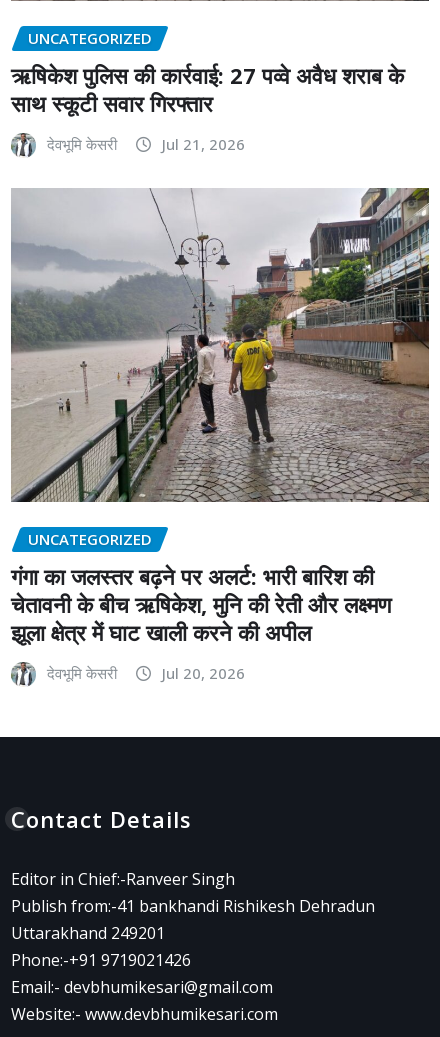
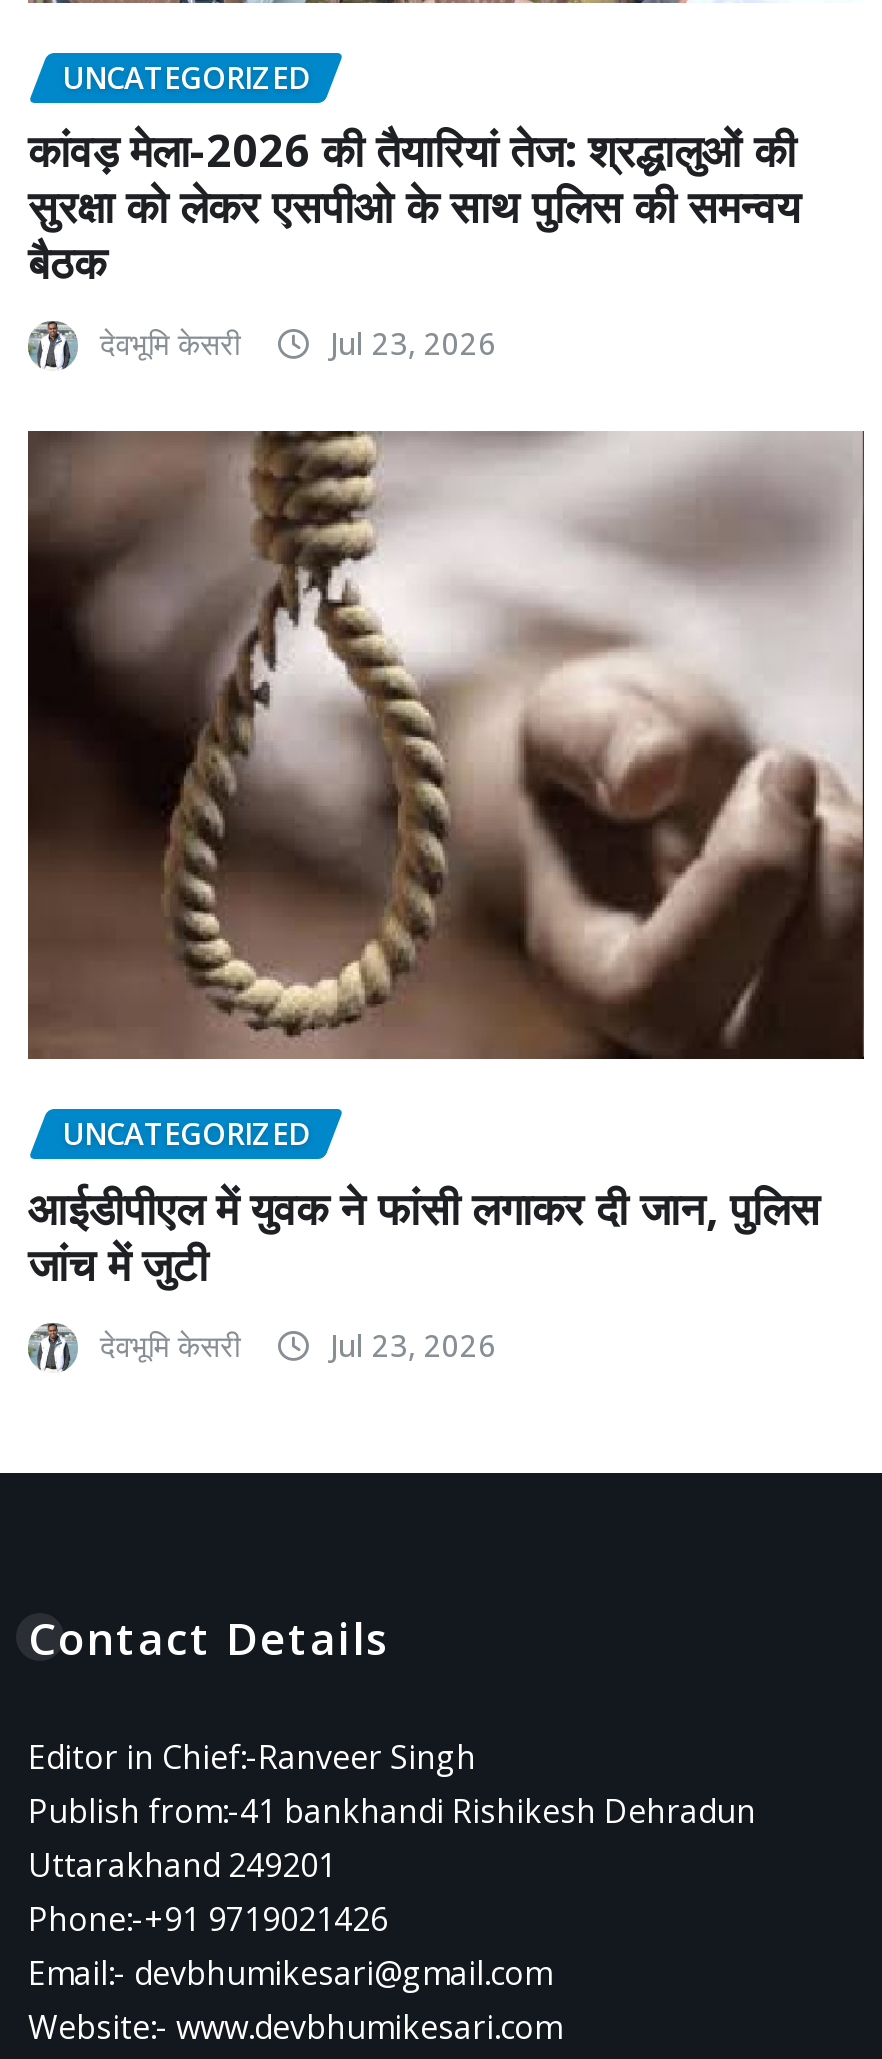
- ऋषिकेश पुलिस की कार्रवाई: 27 पव्वे अवैध शराब के
- साथ स्कूटी सवार गिरफ्तार
+ कांवड़ मेला-2026 की तैयारियां तेज: श्रद्धालुओं की
+ सुरक्षा को लेकर एसपीओ के साथ पुलिस की समन्वय
+ बैठक

moved down: देवभूमि केसरी | UNCATEGORIZED

- Jul 21, 2026
+ Jul 23, 2026

- [image]
+ [image]

- गंगा का जलस्तर बढ़ने पर अलर्ट: भारी बारिश की
- चेतावनी के बीच ऋषिकेश, मुनि की रेती और लक्ष्मण
- झूला क्षेत्र में घाट खाली करने की अपील
+ आईडीपीएल में युवक ने फांसी लगाकर दी जान, पुलिस
+ जांच में जुटी

- Jul 20, 2026
+ Jul 23, 2026
